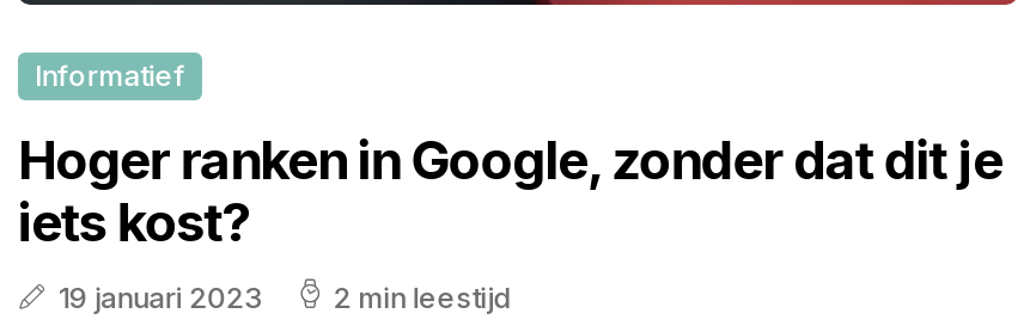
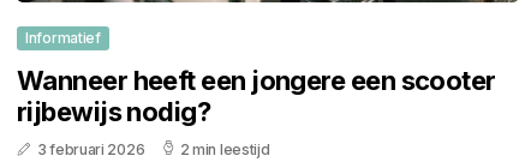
- Hoger ranken in Google, zonder dat dit je
- iets kost?
- 19 januari 2023
+ Wanneer heeft een jongere een scooter
+ rijbewijs nodig?
+ 3 februari 2026
